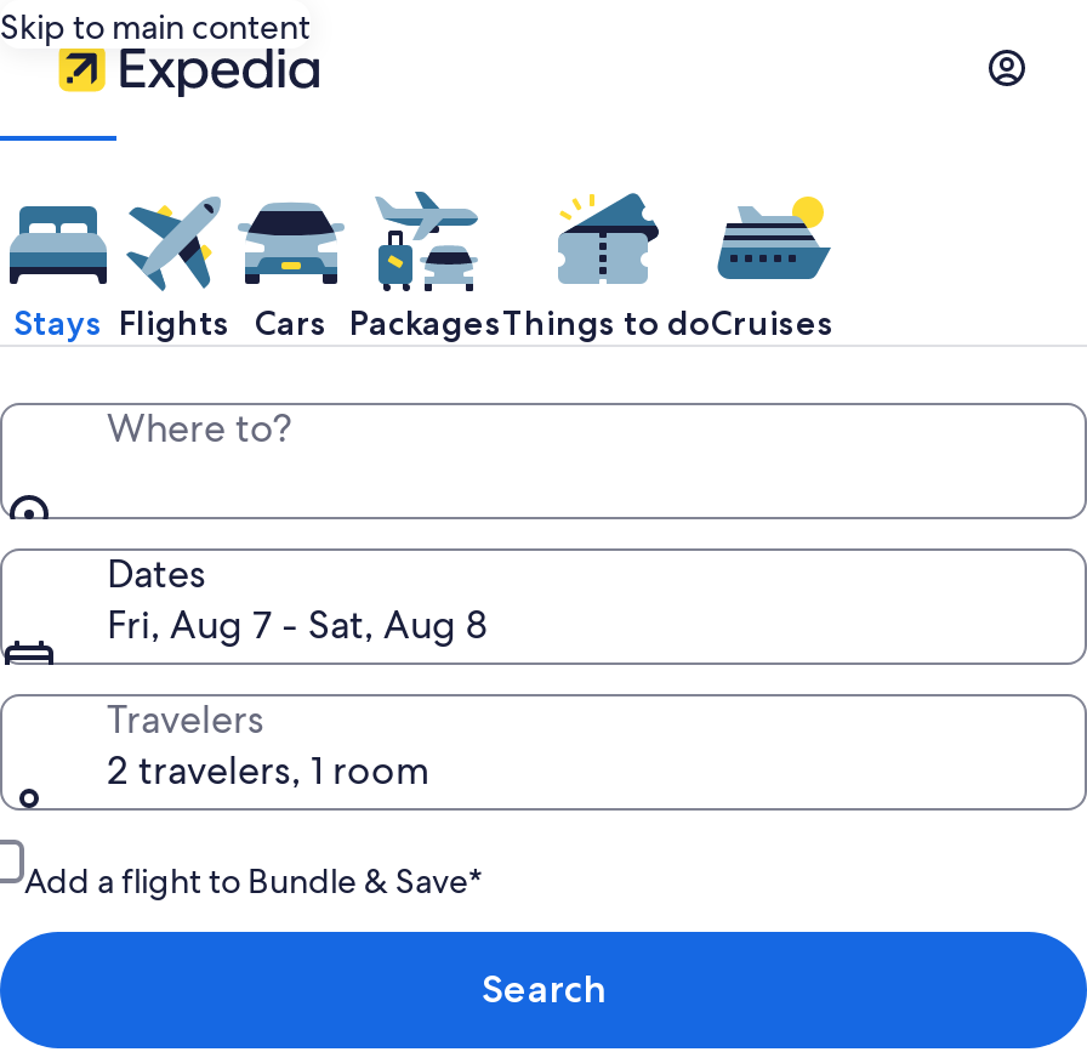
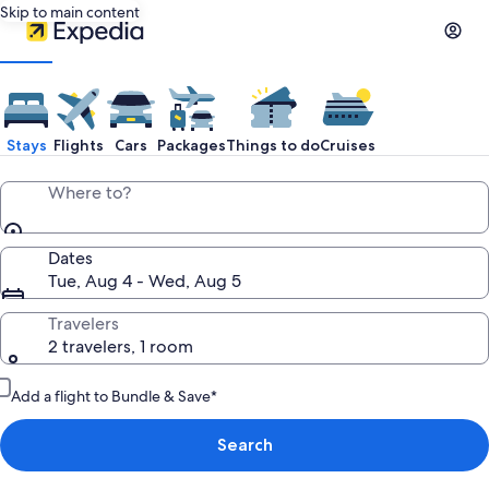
- Fri, Aug 7 - Sat, Aug 8
+ Tue, Aug 4 - Wed, Aug 5
